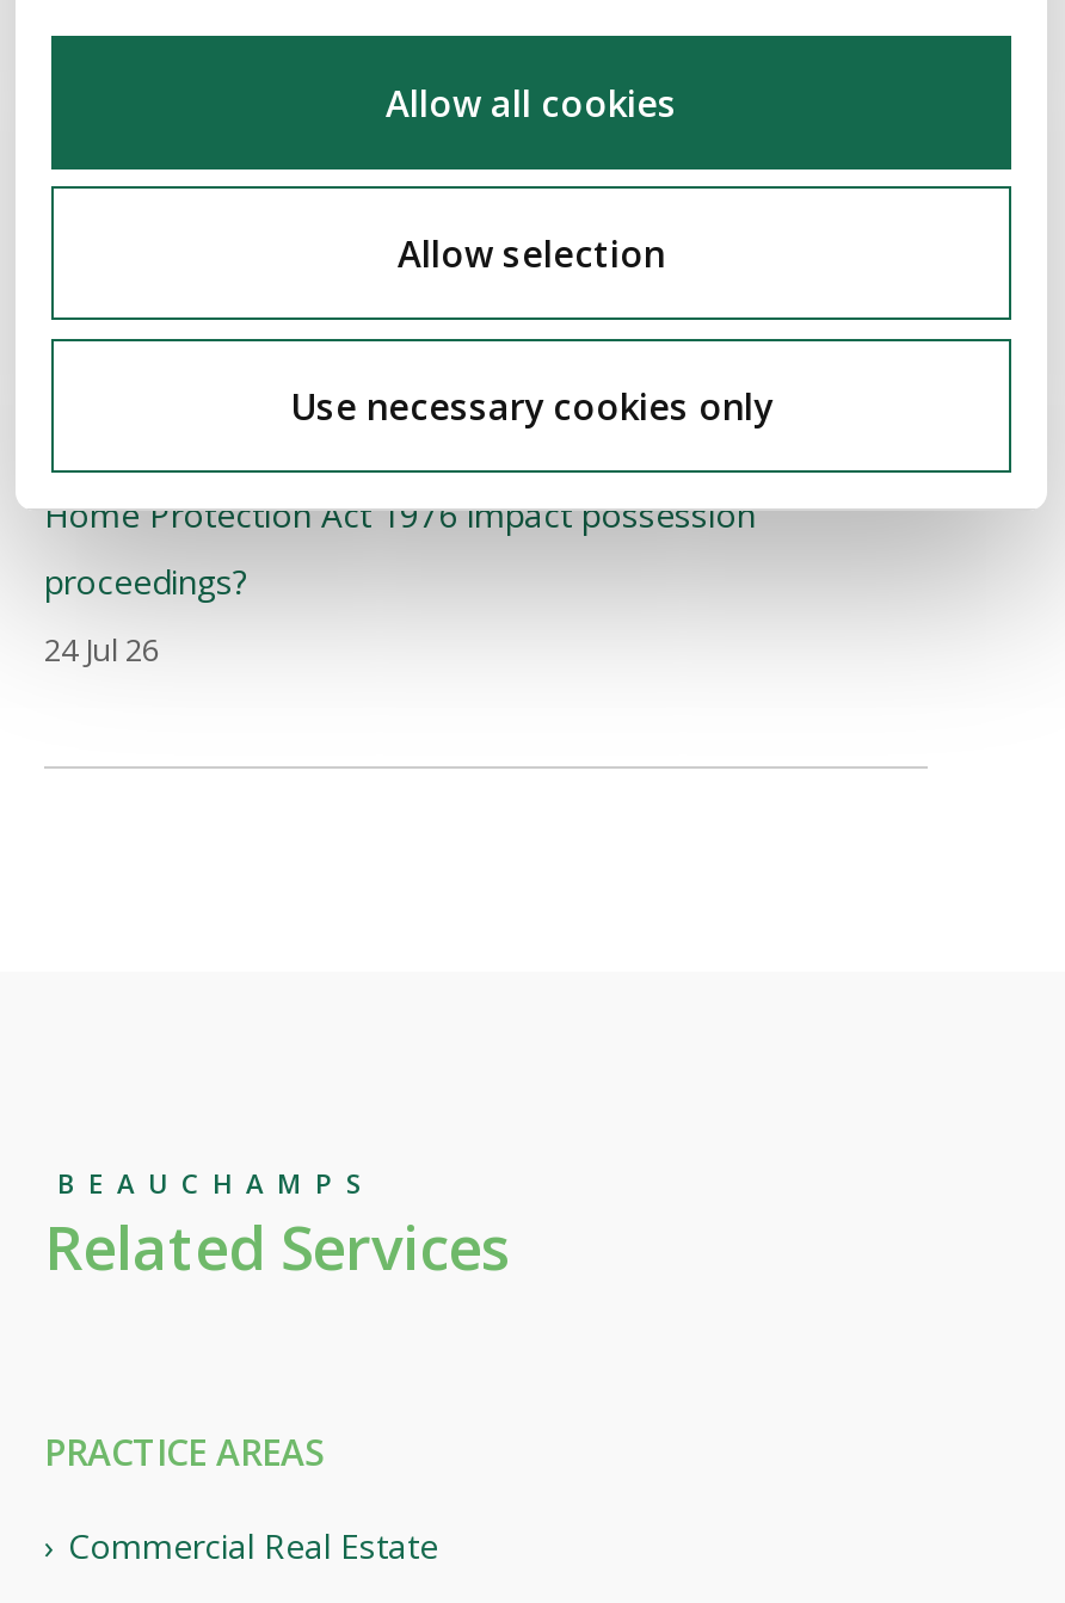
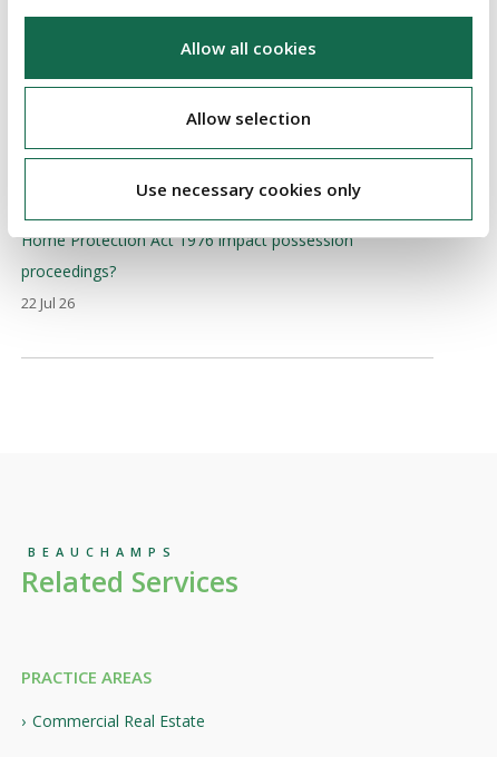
- 24 Jul 26
+ 22 Jul 26
